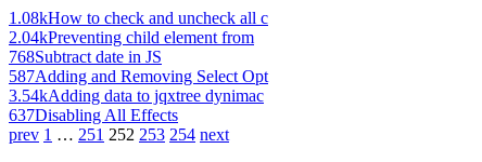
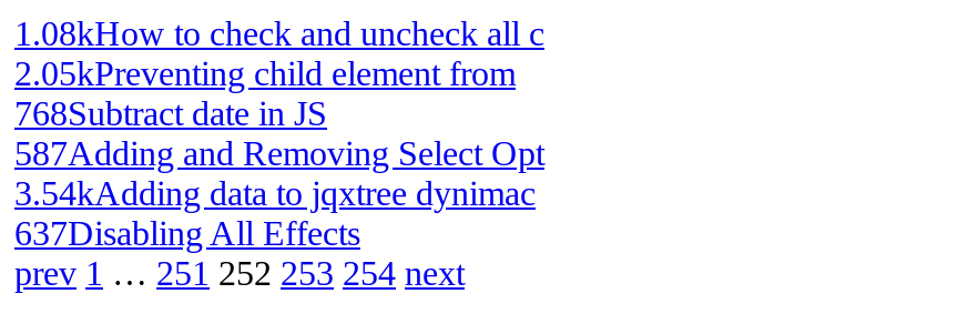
- 2.04kPreventing child element from
+ 2.05kPreventing child element from
